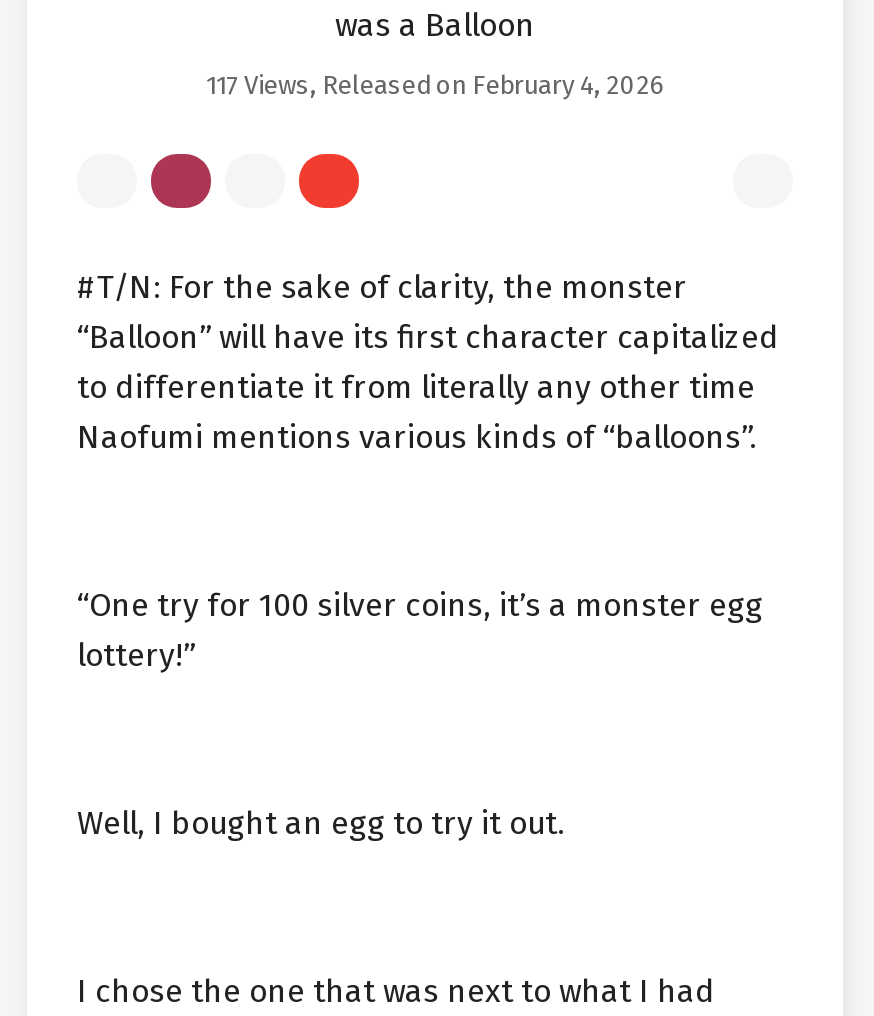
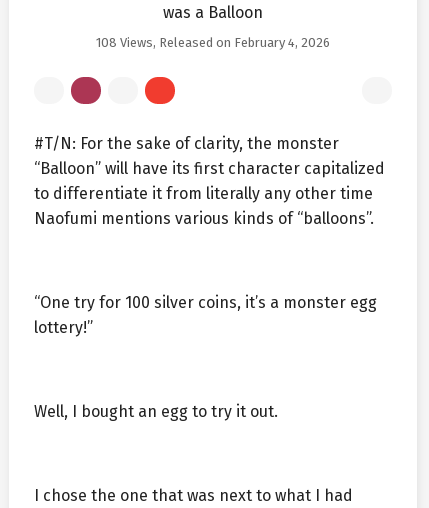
- 117 Views, Released on February 4, 2026
+ 108 Views, Released on February 4, 2026
